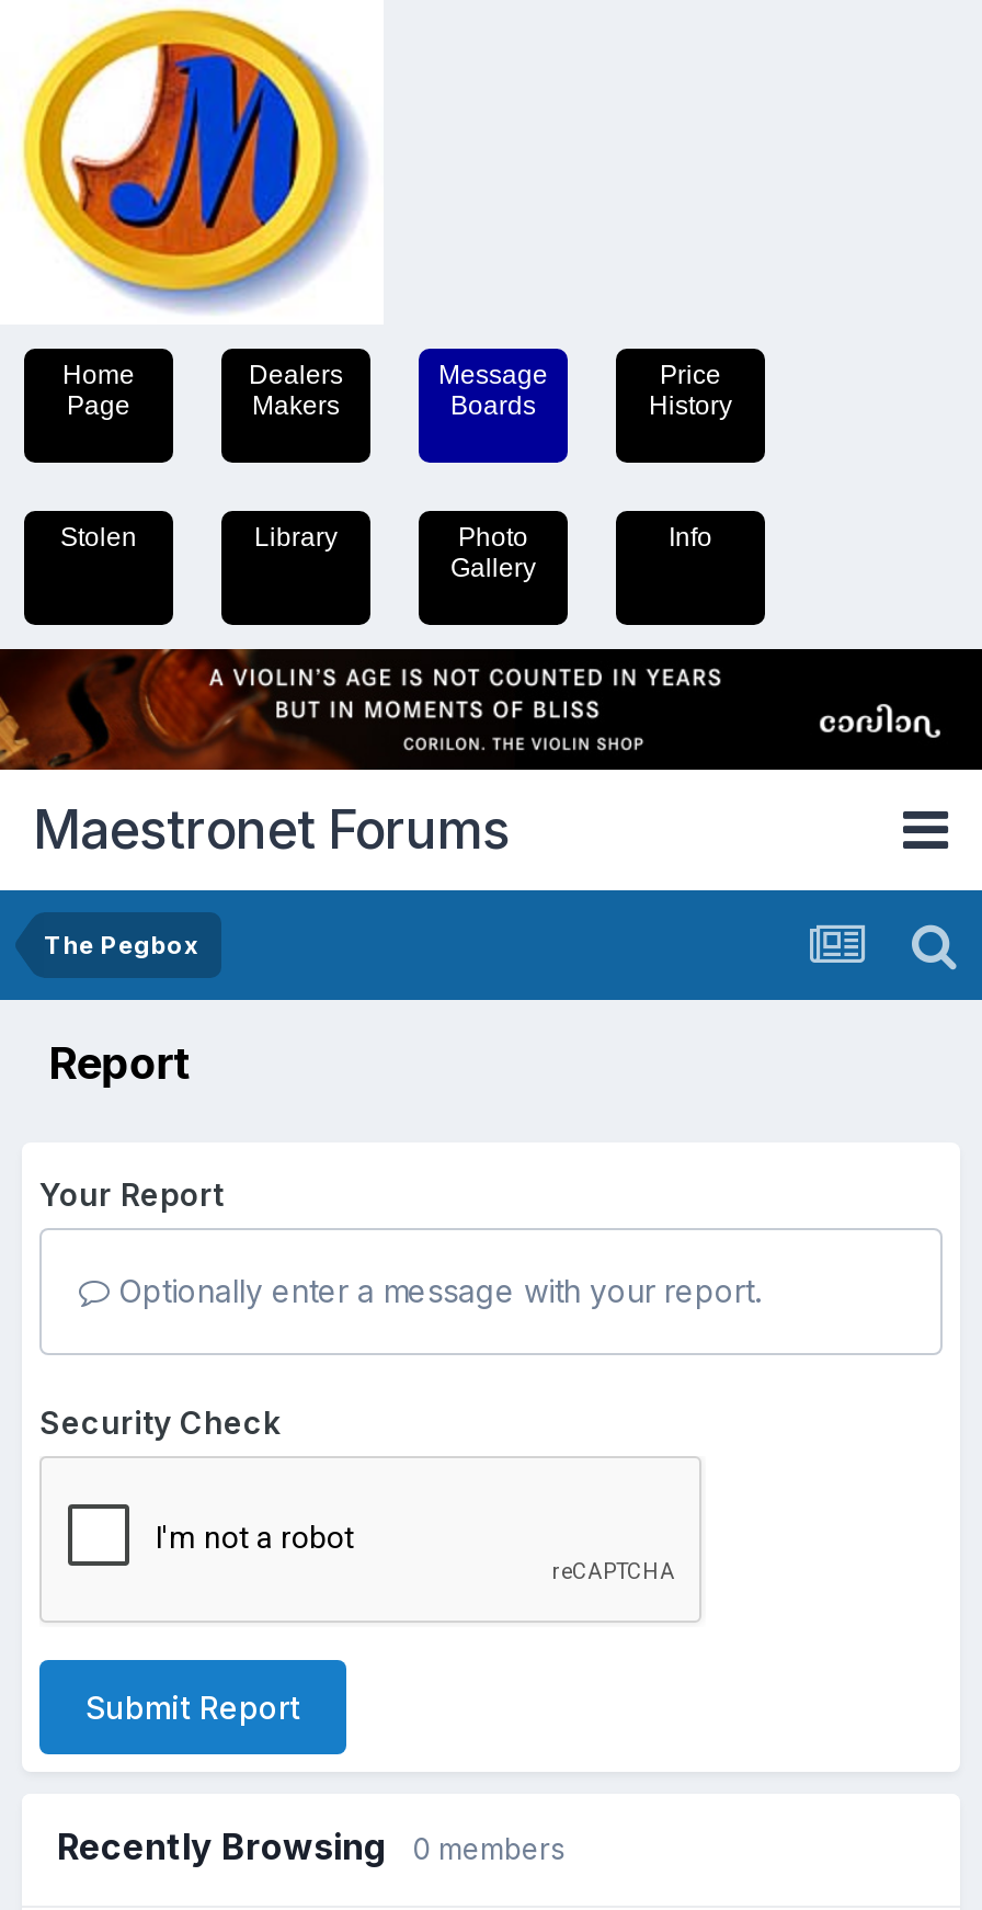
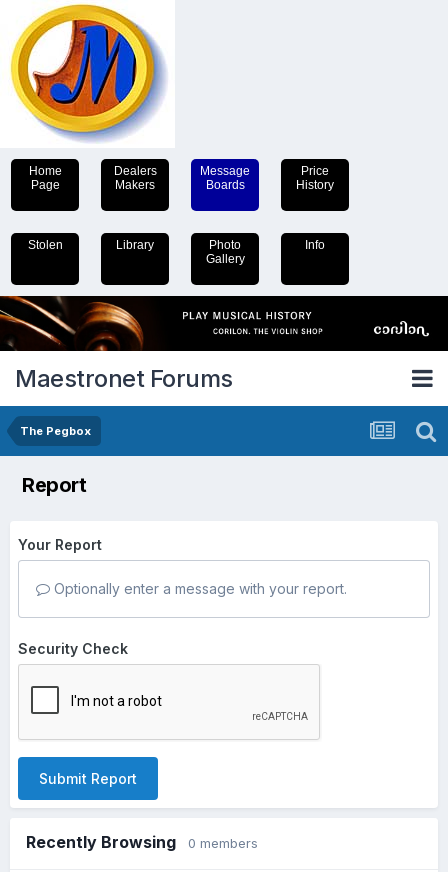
- [image]
+ [image]
